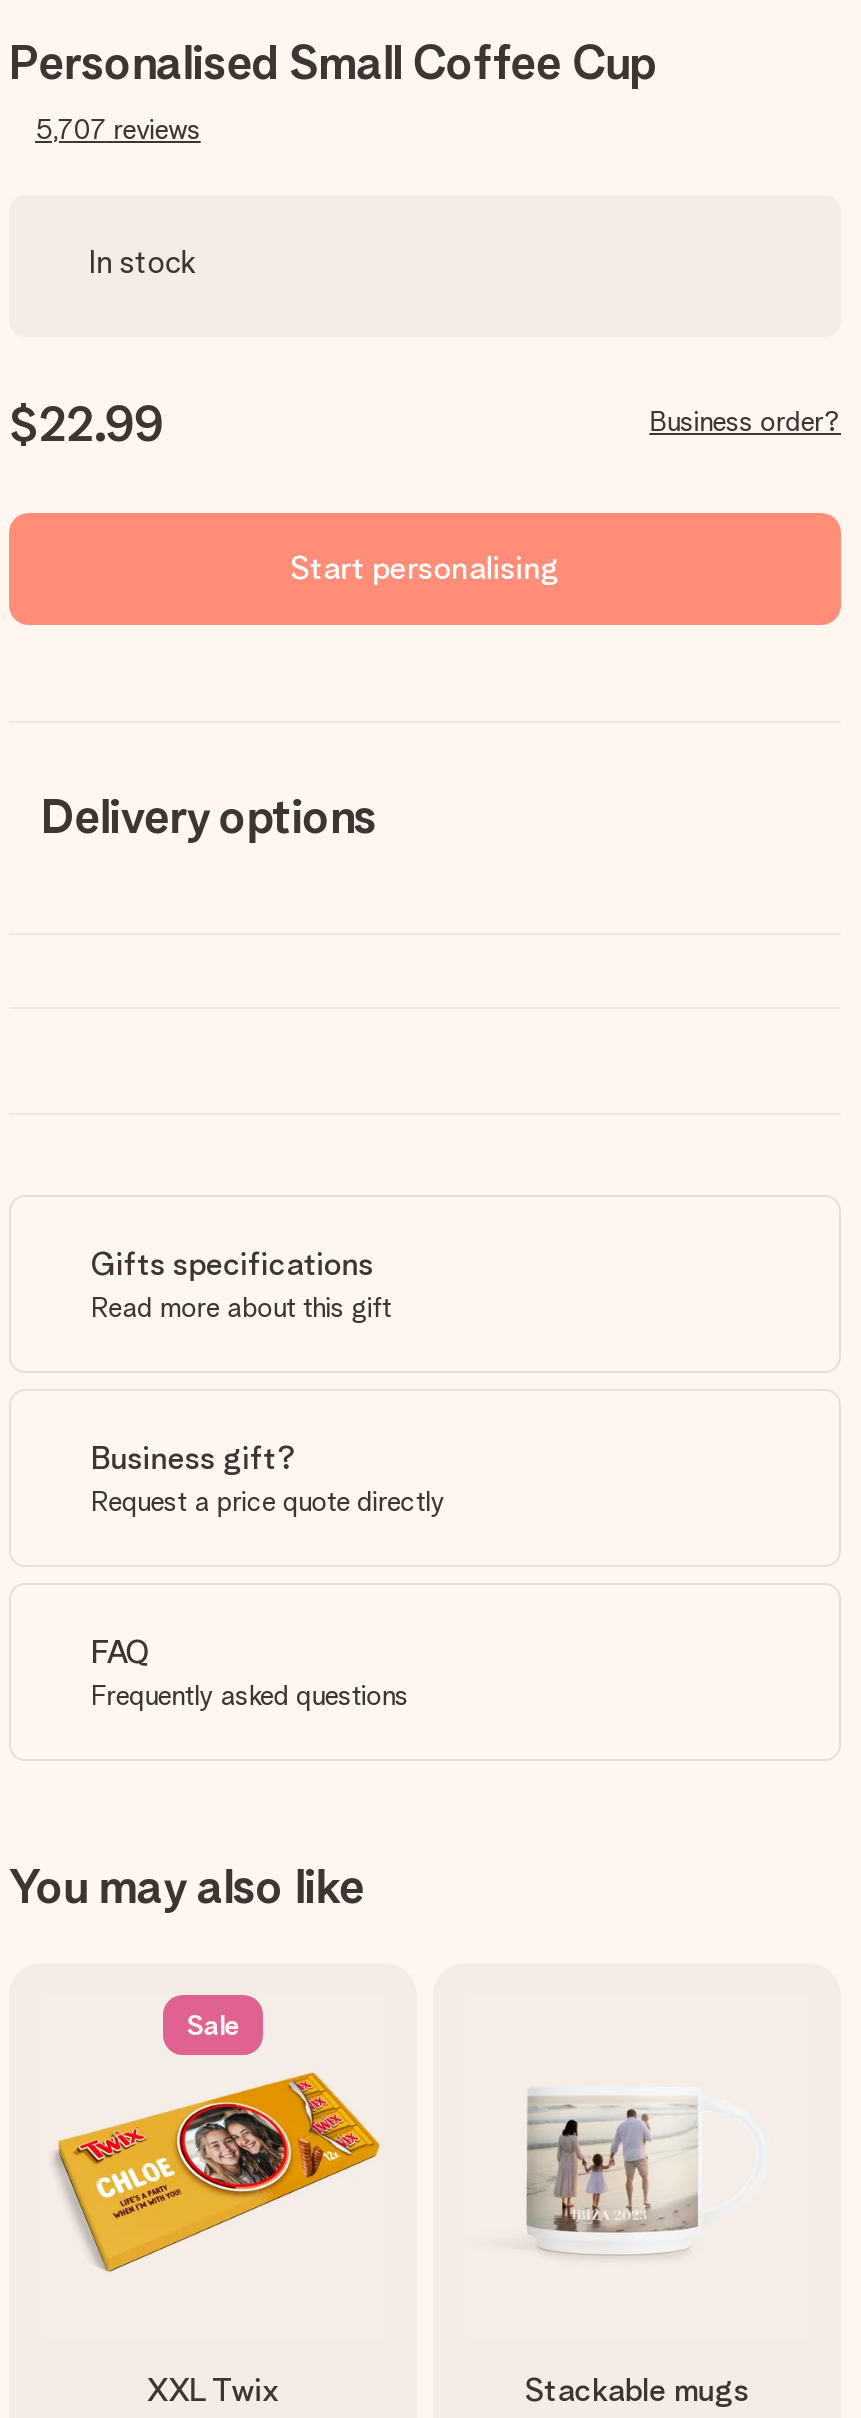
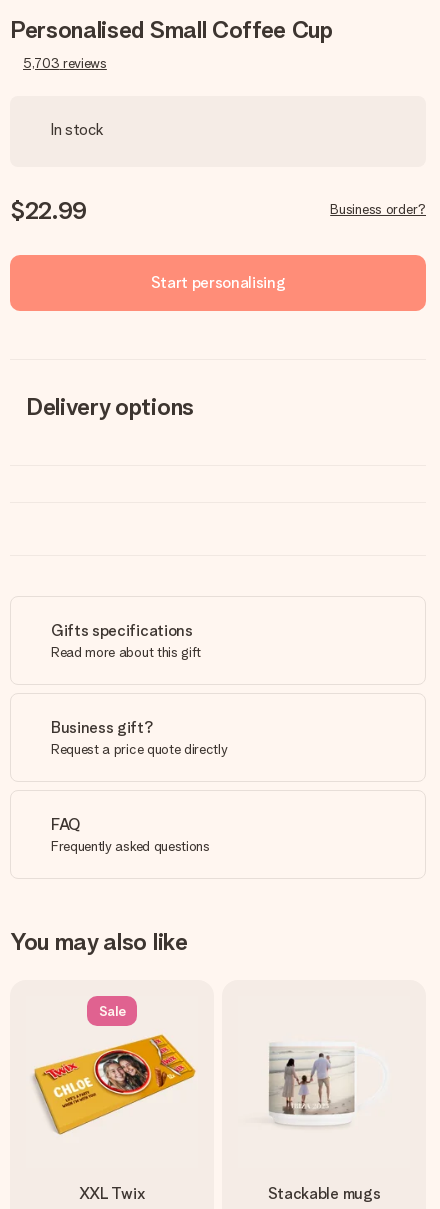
- 5,707 reviews
+ 5,703 reviews
